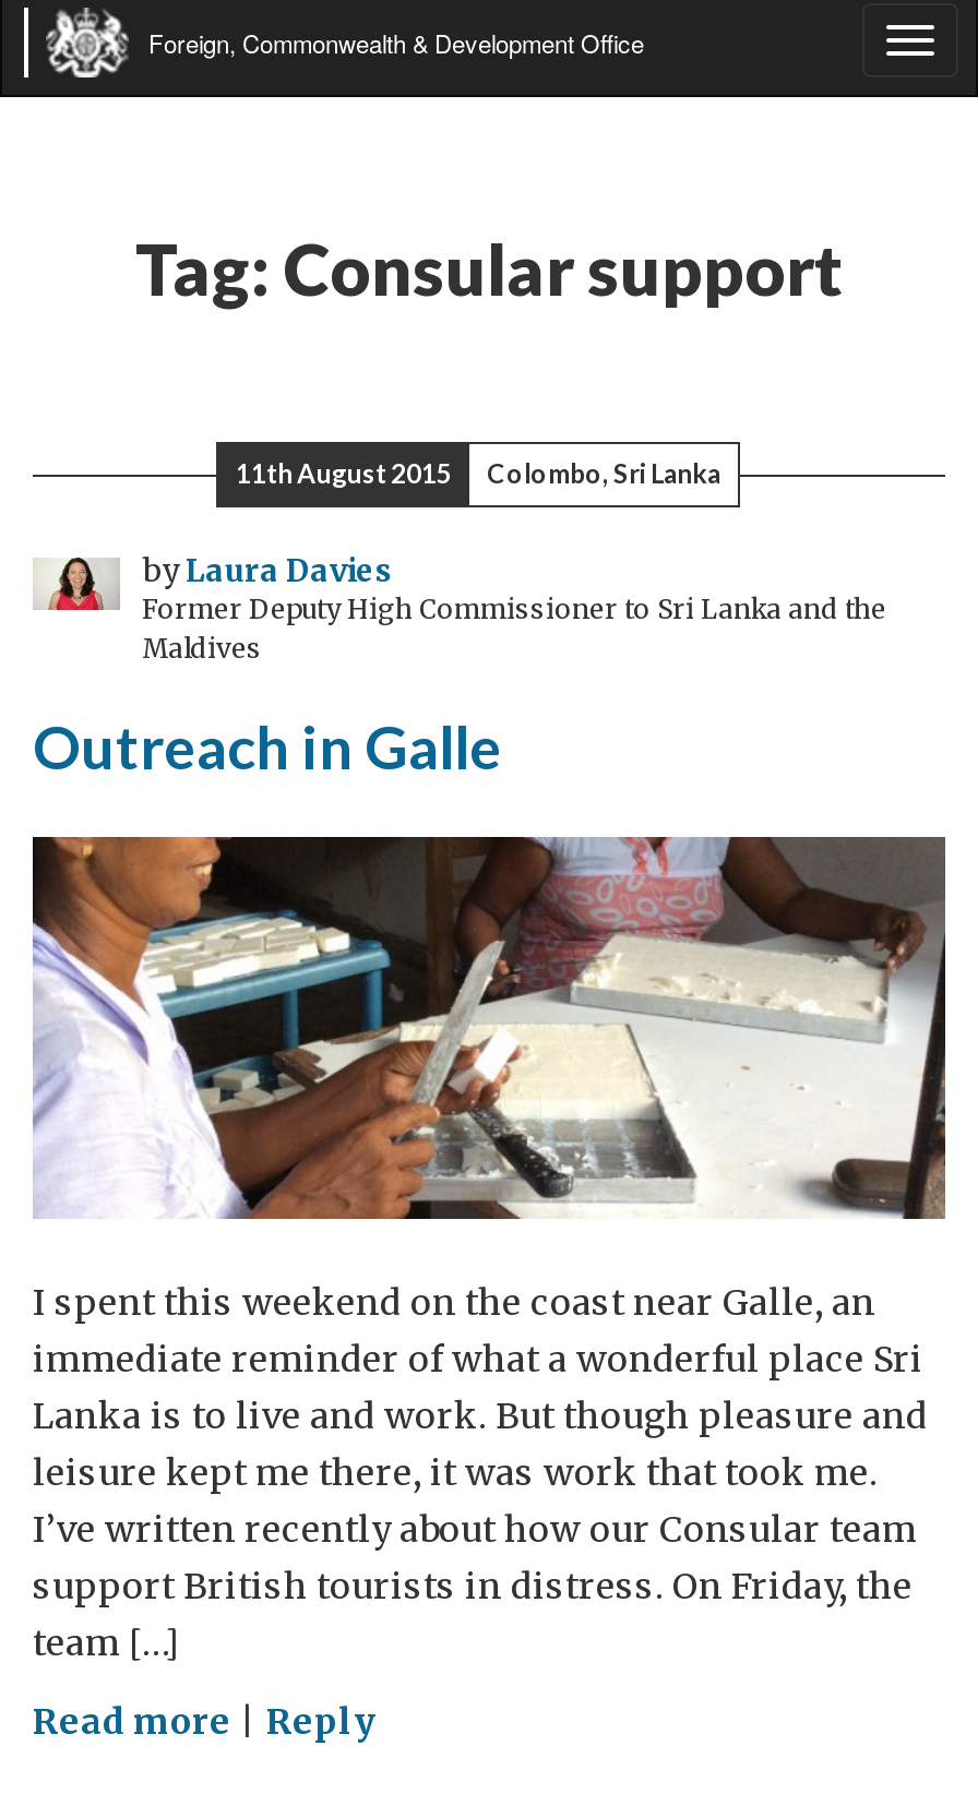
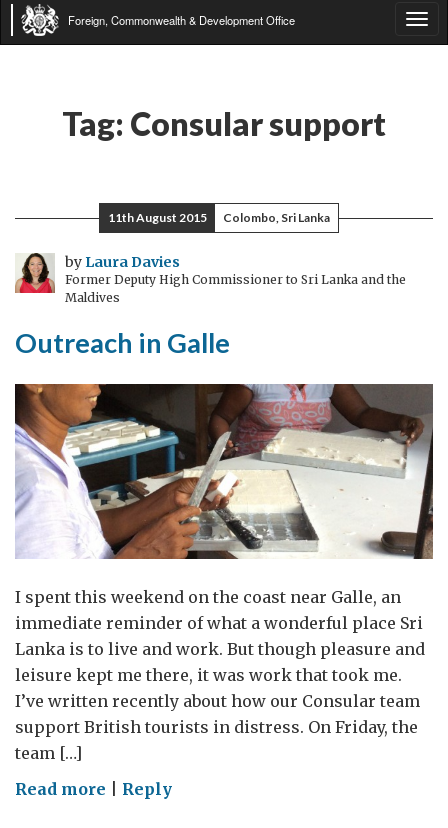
- [image]
+ [image]
